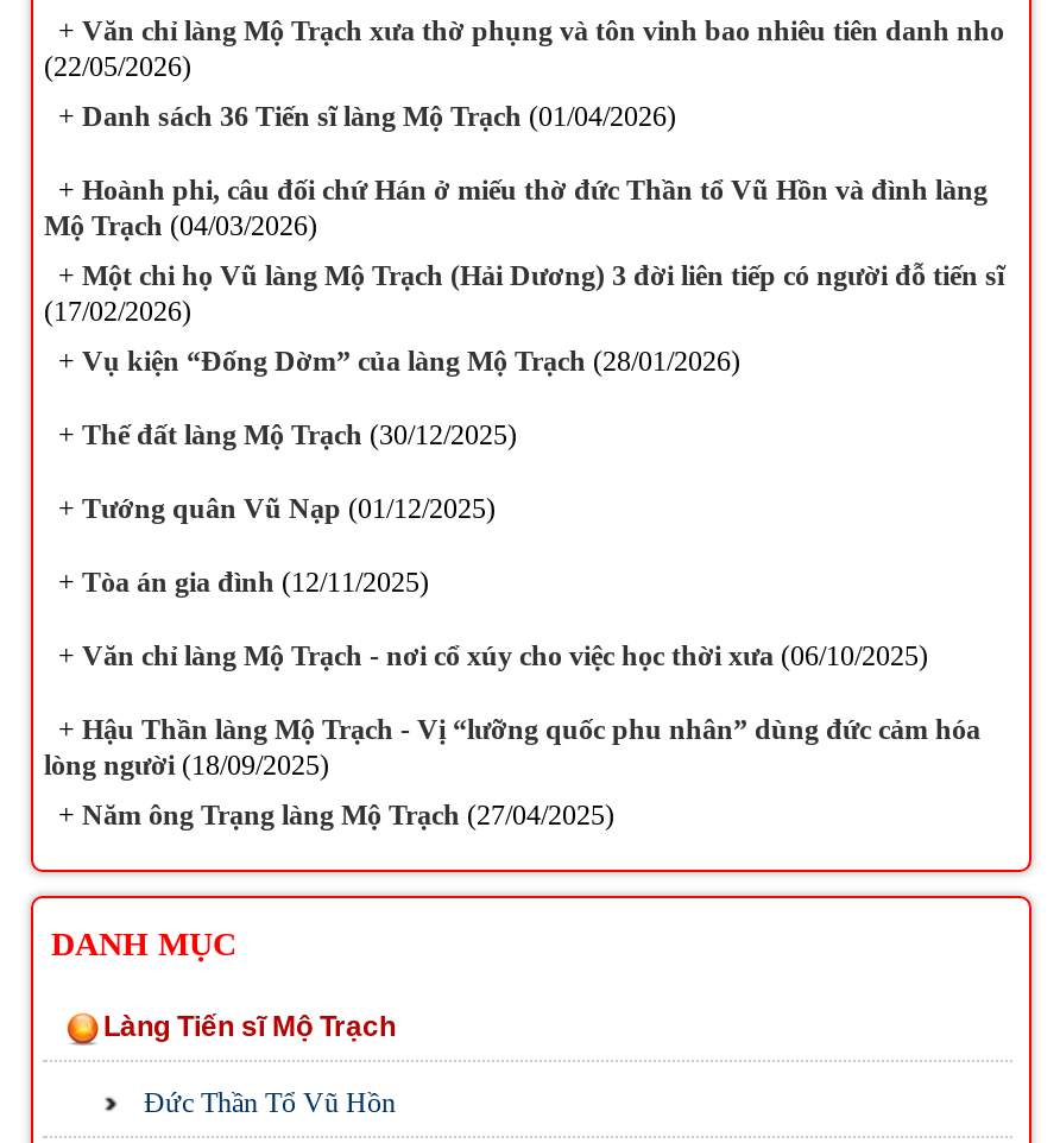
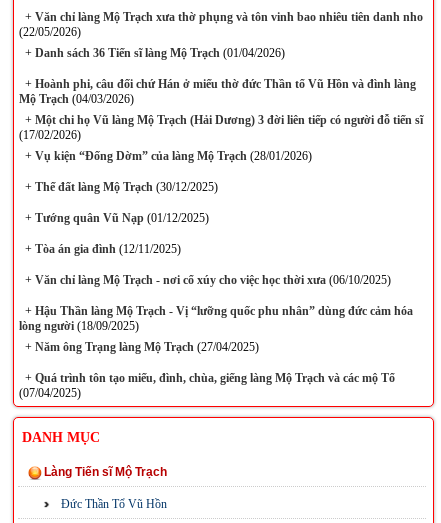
+ + Quá trình tôn tạo miếu, đình, chùa, giếng làng Mộ Trạch và các mộ Tổ
+ (07/04/2025)
